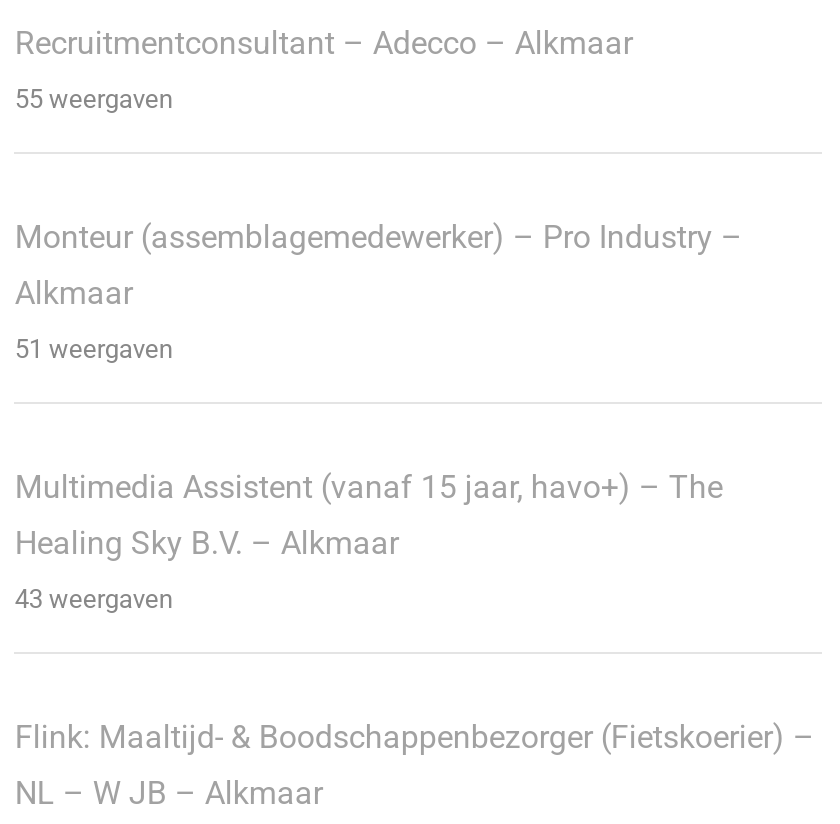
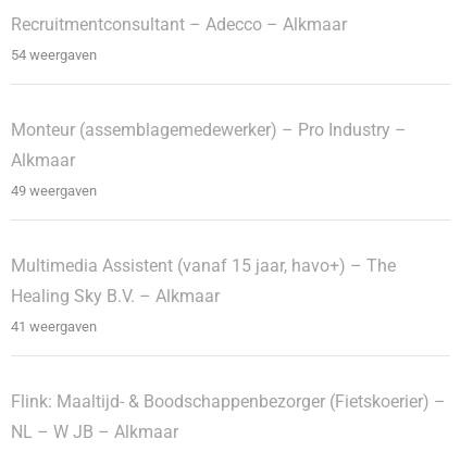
- 55 weergaven
+ 54 weergaven

- 51 weergaven
+ 49 weergaven

- 43 weergaven
+ 41 weergaven
